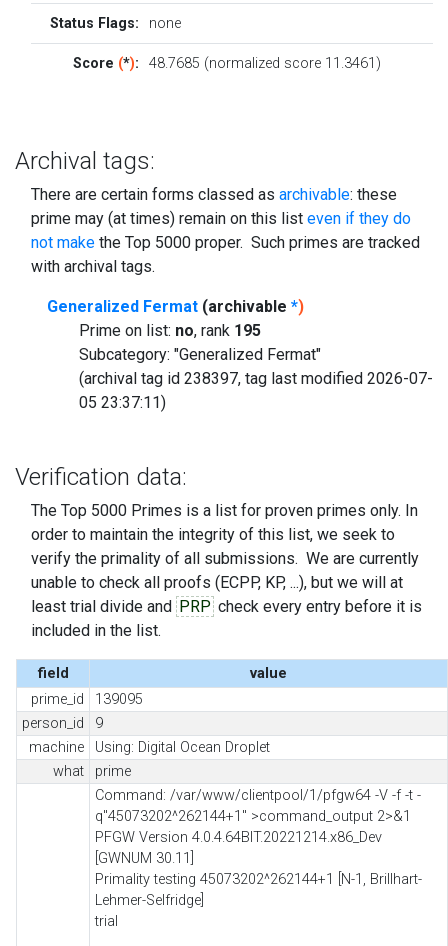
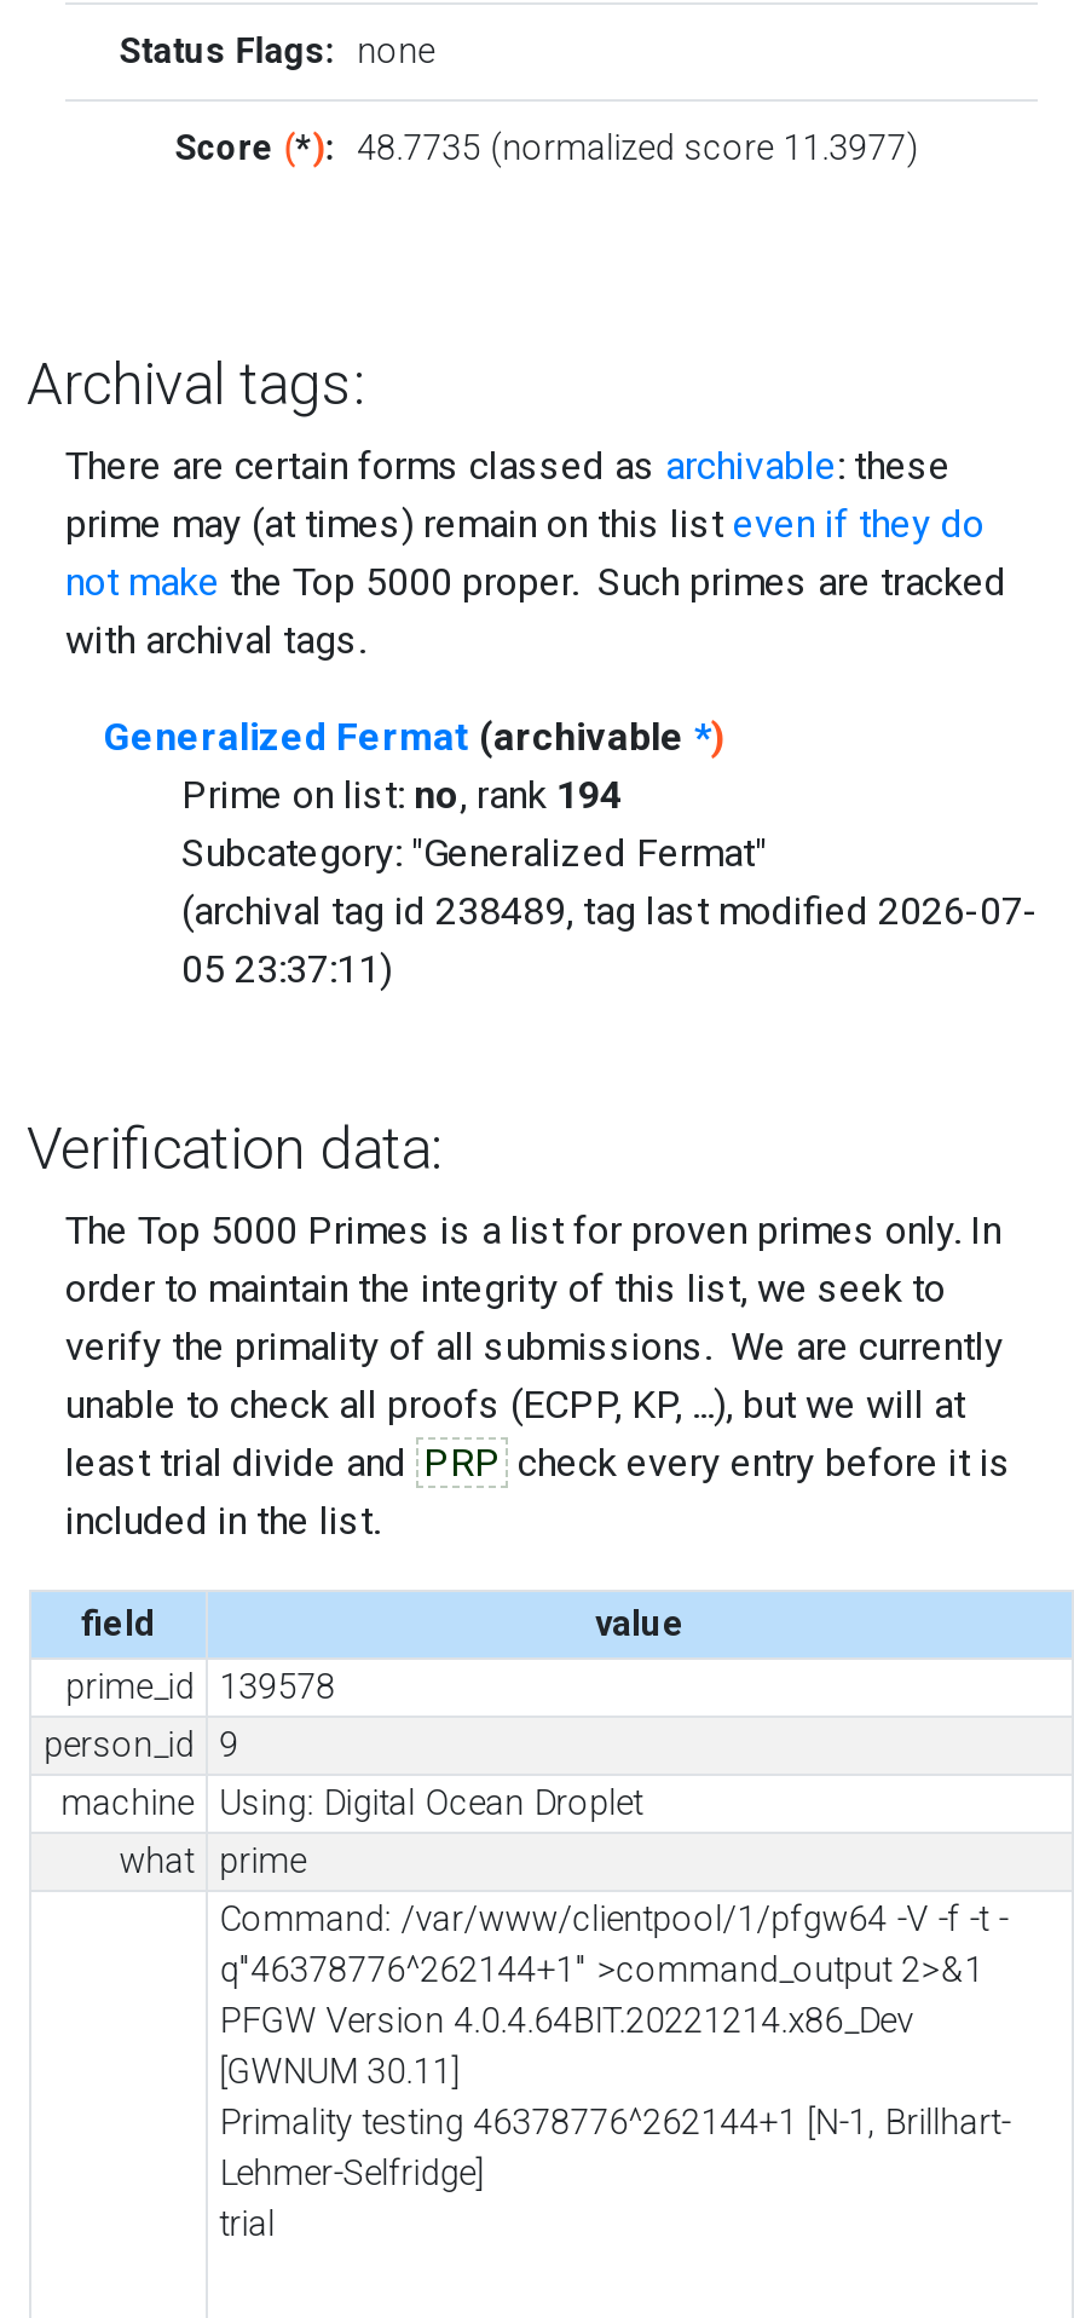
- Score (*): 48.7685 (normalized score 11.3461)
+ Score (*): 48.7735 (normalized score 11.3977)

- Prime on list: no, rank 195
+ Prime on list: no, rank 194

- (archival tag id 238397, tag last modified 2026-07-
+ (archival tag id 238489, tag last modified 2026-07-

- prime_id 139095
+ prime_id 139578

- q"45073202^262144+1" >command_output 2>&1
+ q"46378776^262144+1" >command_output 2>&1

- Primality testing 45073202^262144+1 [N-1, Brillhart-
+ Primality testing 46378776^262144+1 [N-1, Brillhart-
